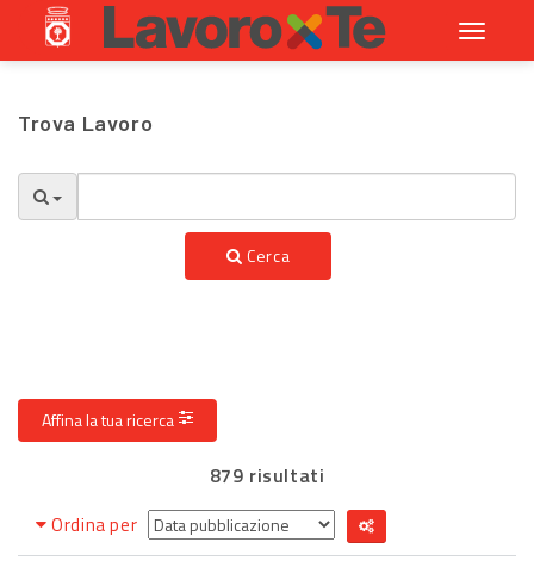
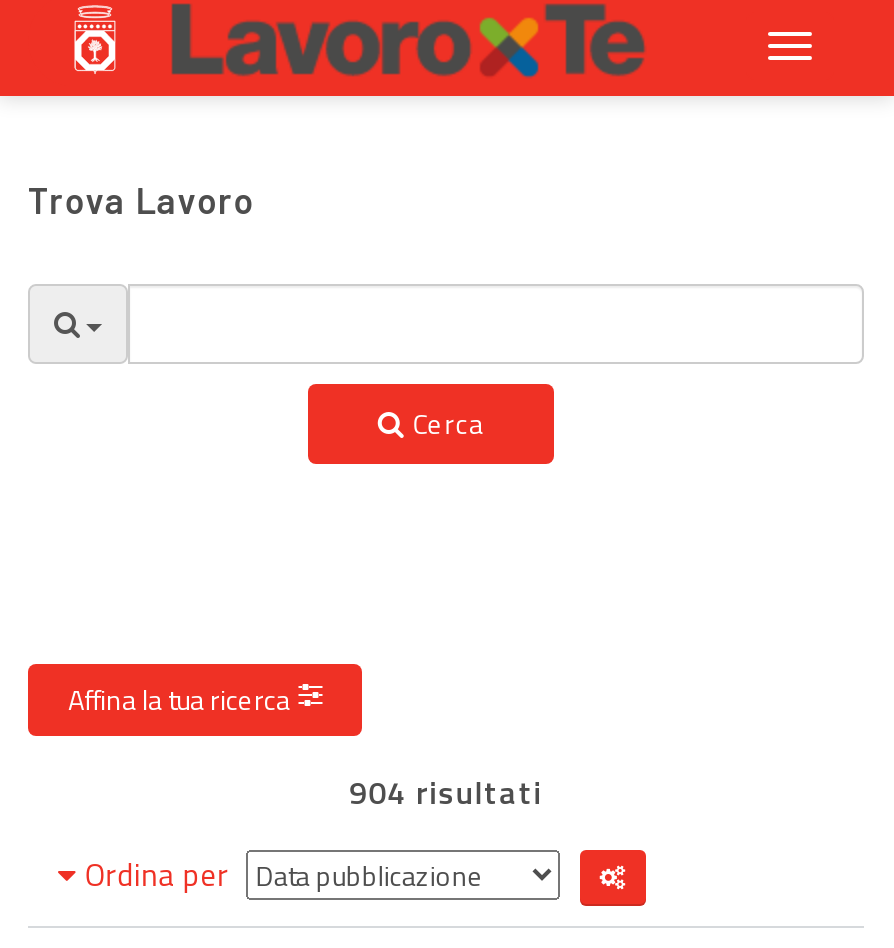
- 879 risultati
+ 904 risultati
